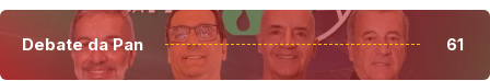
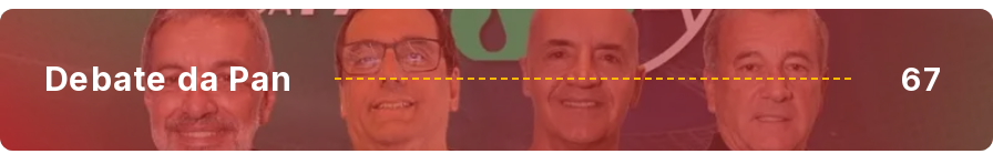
- 61
+ 67
